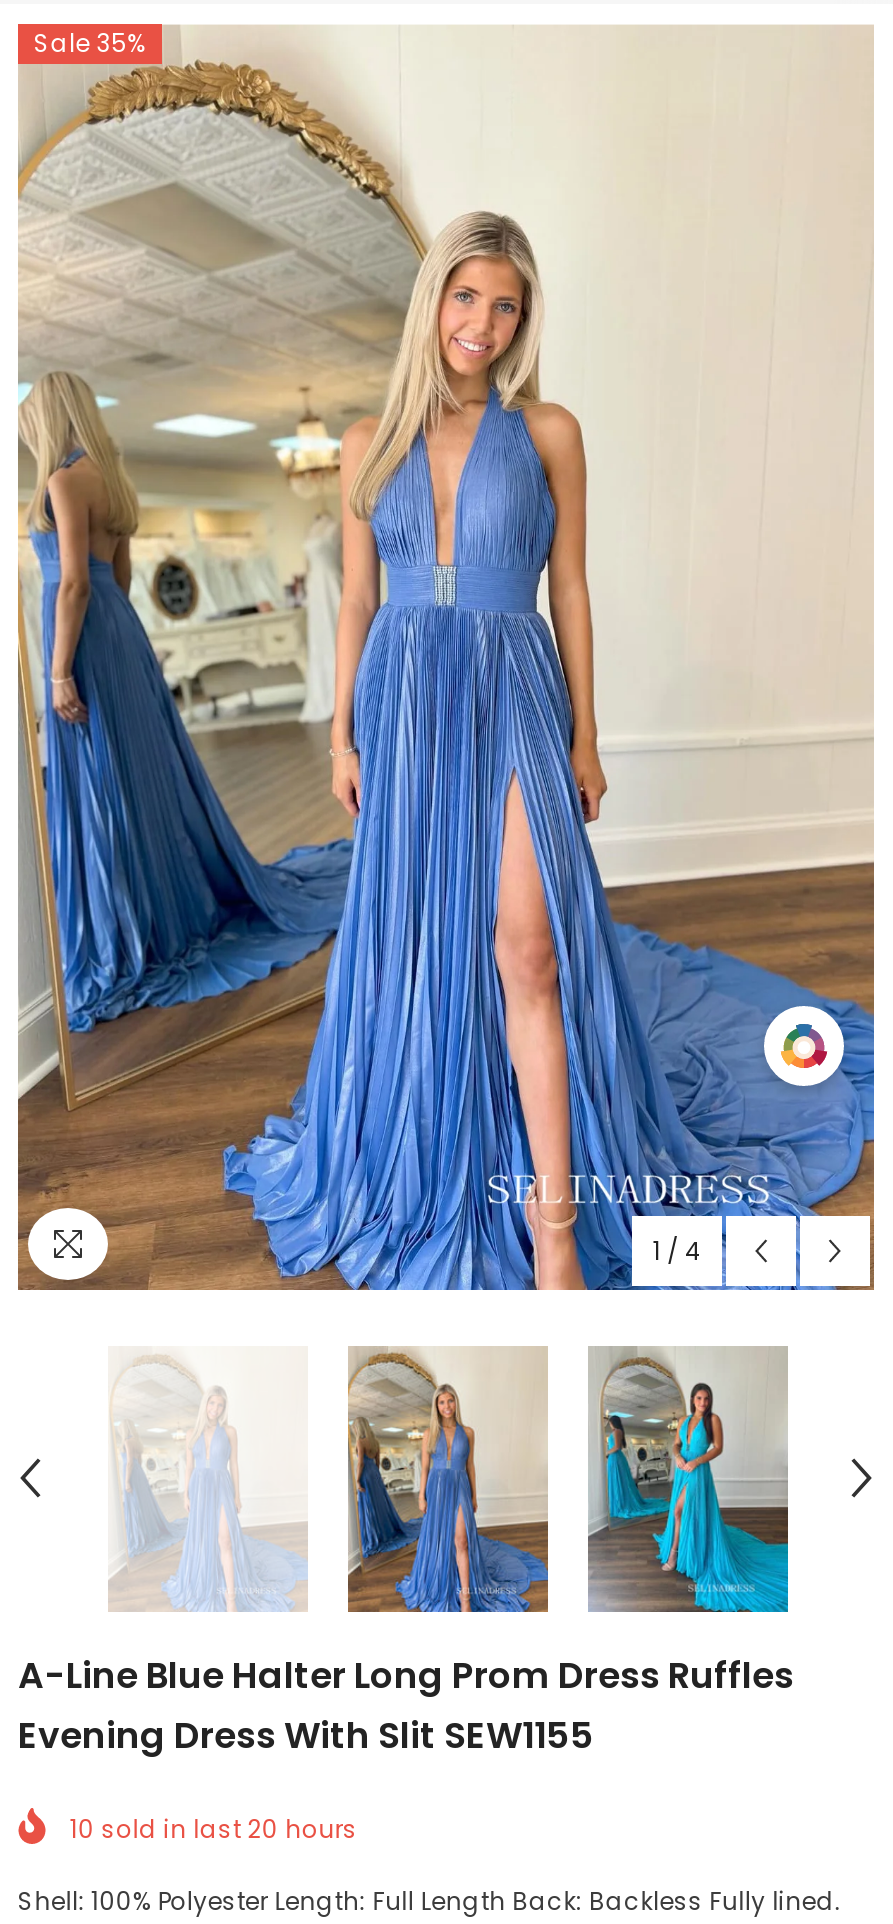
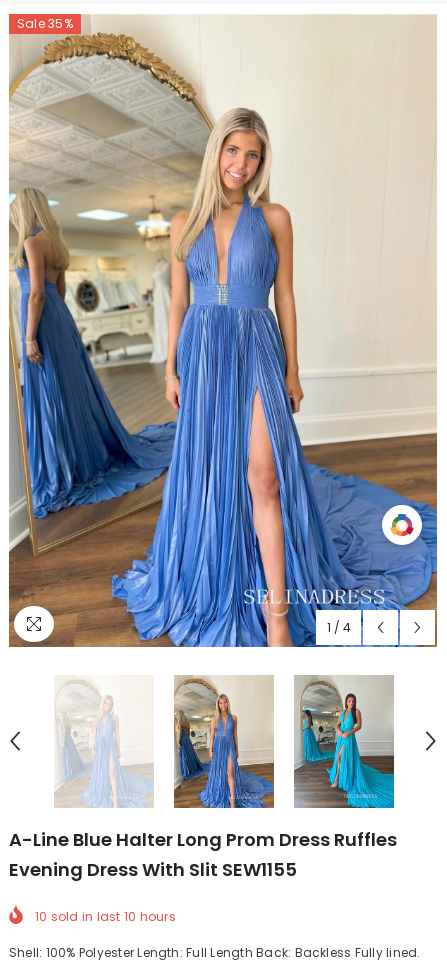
- 10 sold in last 20 hours
+ 10 sold in last 10 hours
